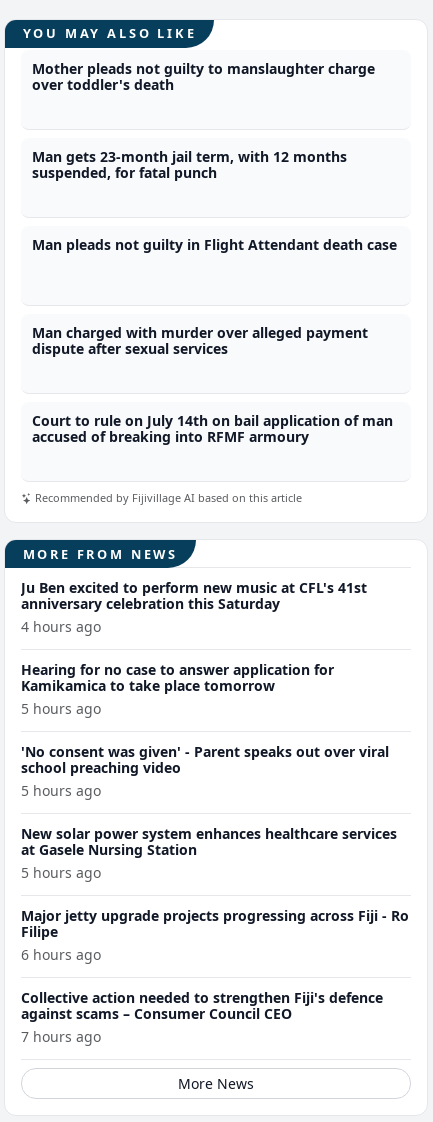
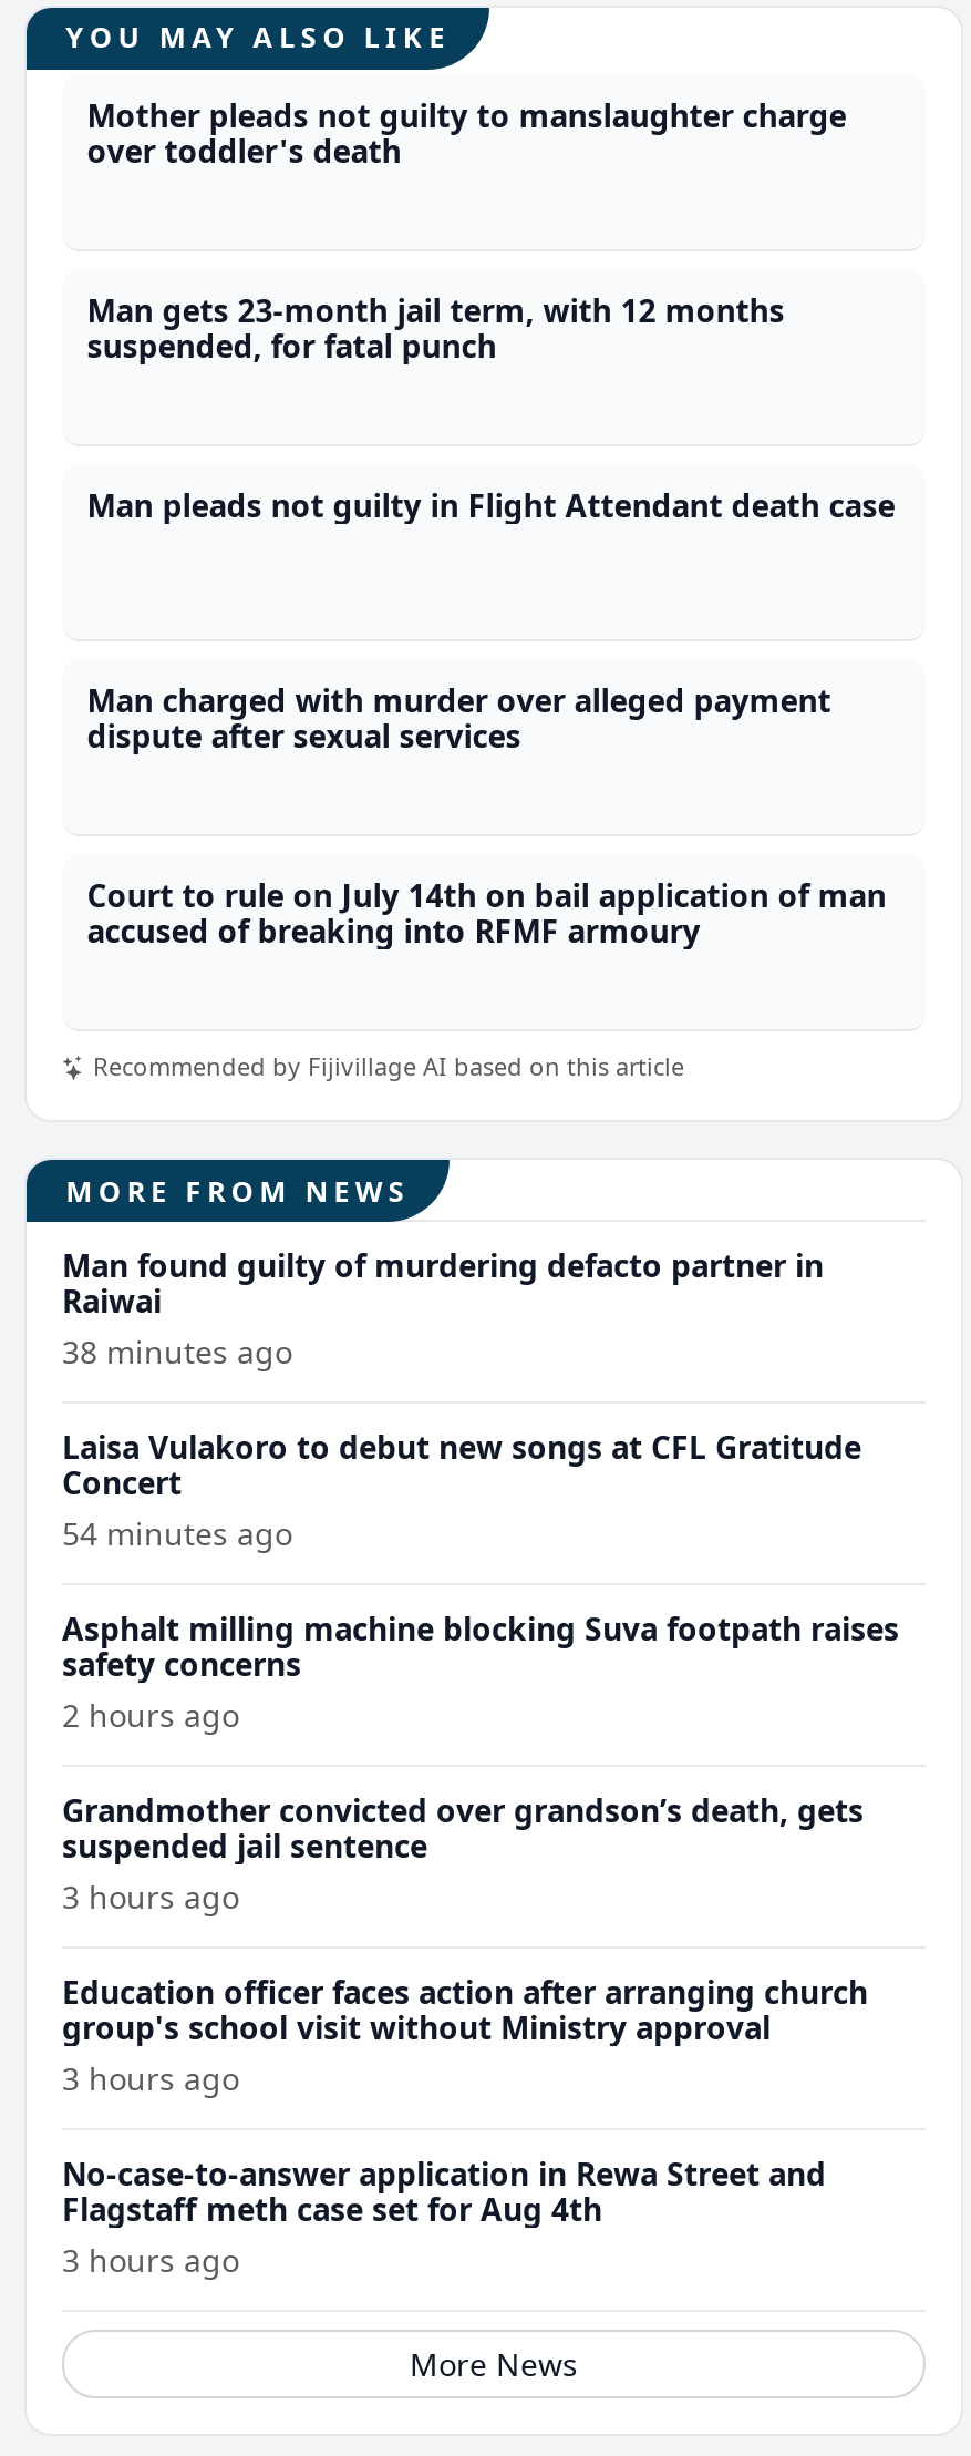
- Ju Ben excited to perform new music at CFL's 41st
- anniversary celebration this Saturday
- 4 hours ago
+ Man found guilty of murdering defacto partner in
+ Raiwai
+ 38 minutes ago

- Hearing for no case to answer application for
- Kamikamica to take place tomorrow
- 5 hours ago
+ Laisa Vulakoro to debut new songs at CFL Gratitude
+ Concert
+ 54 minutes ago

- 'No consent was given' - Parent speaks out over viral
- school preaching video
- 5 hours ago
+ Asphalt milling machine blocking Suva footpath raises
+ safety concerns
+ 2 hours ago

- New solar power system enhances healthcare services
- at Gasele Nursing Station
- 5 hours ago
+ Grandmother convicted over grandson’s death, gets
+ suspended jail sentence
+ 3 hours ago

- Major jetty upgrade projects progressing across Fiji - Ro
- Filipe
- 6 hours ago
+ Education officer faces action after arranging church
+ group's school visit without Ministry approval
+ 3 hours ago

- Collective action needed to strengthen Fiji's defence
- against scams – Consumer Council CEO
- 7 hours ago
+ No-case-to-answer application in Rewa Street and
+ Flagstaff meth case set for Aug 4th
+ 3 hours ago
